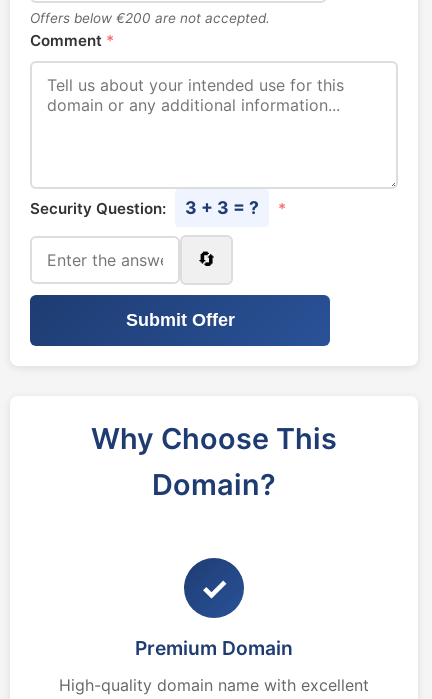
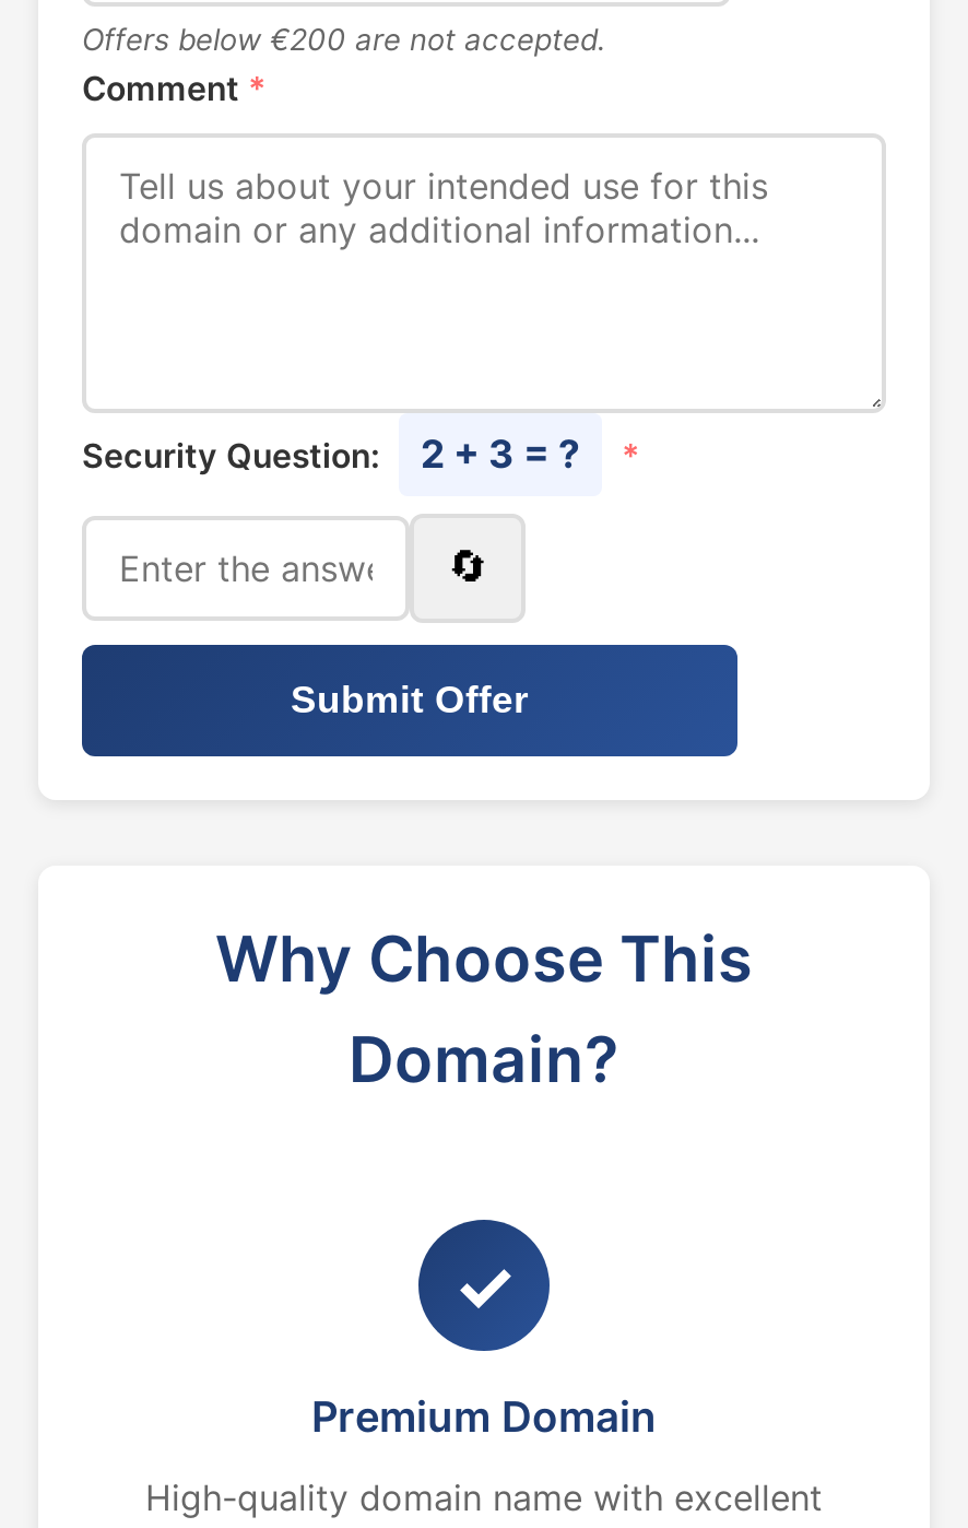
- 3 + 3 = ?
+ 2 + 3 = ?
